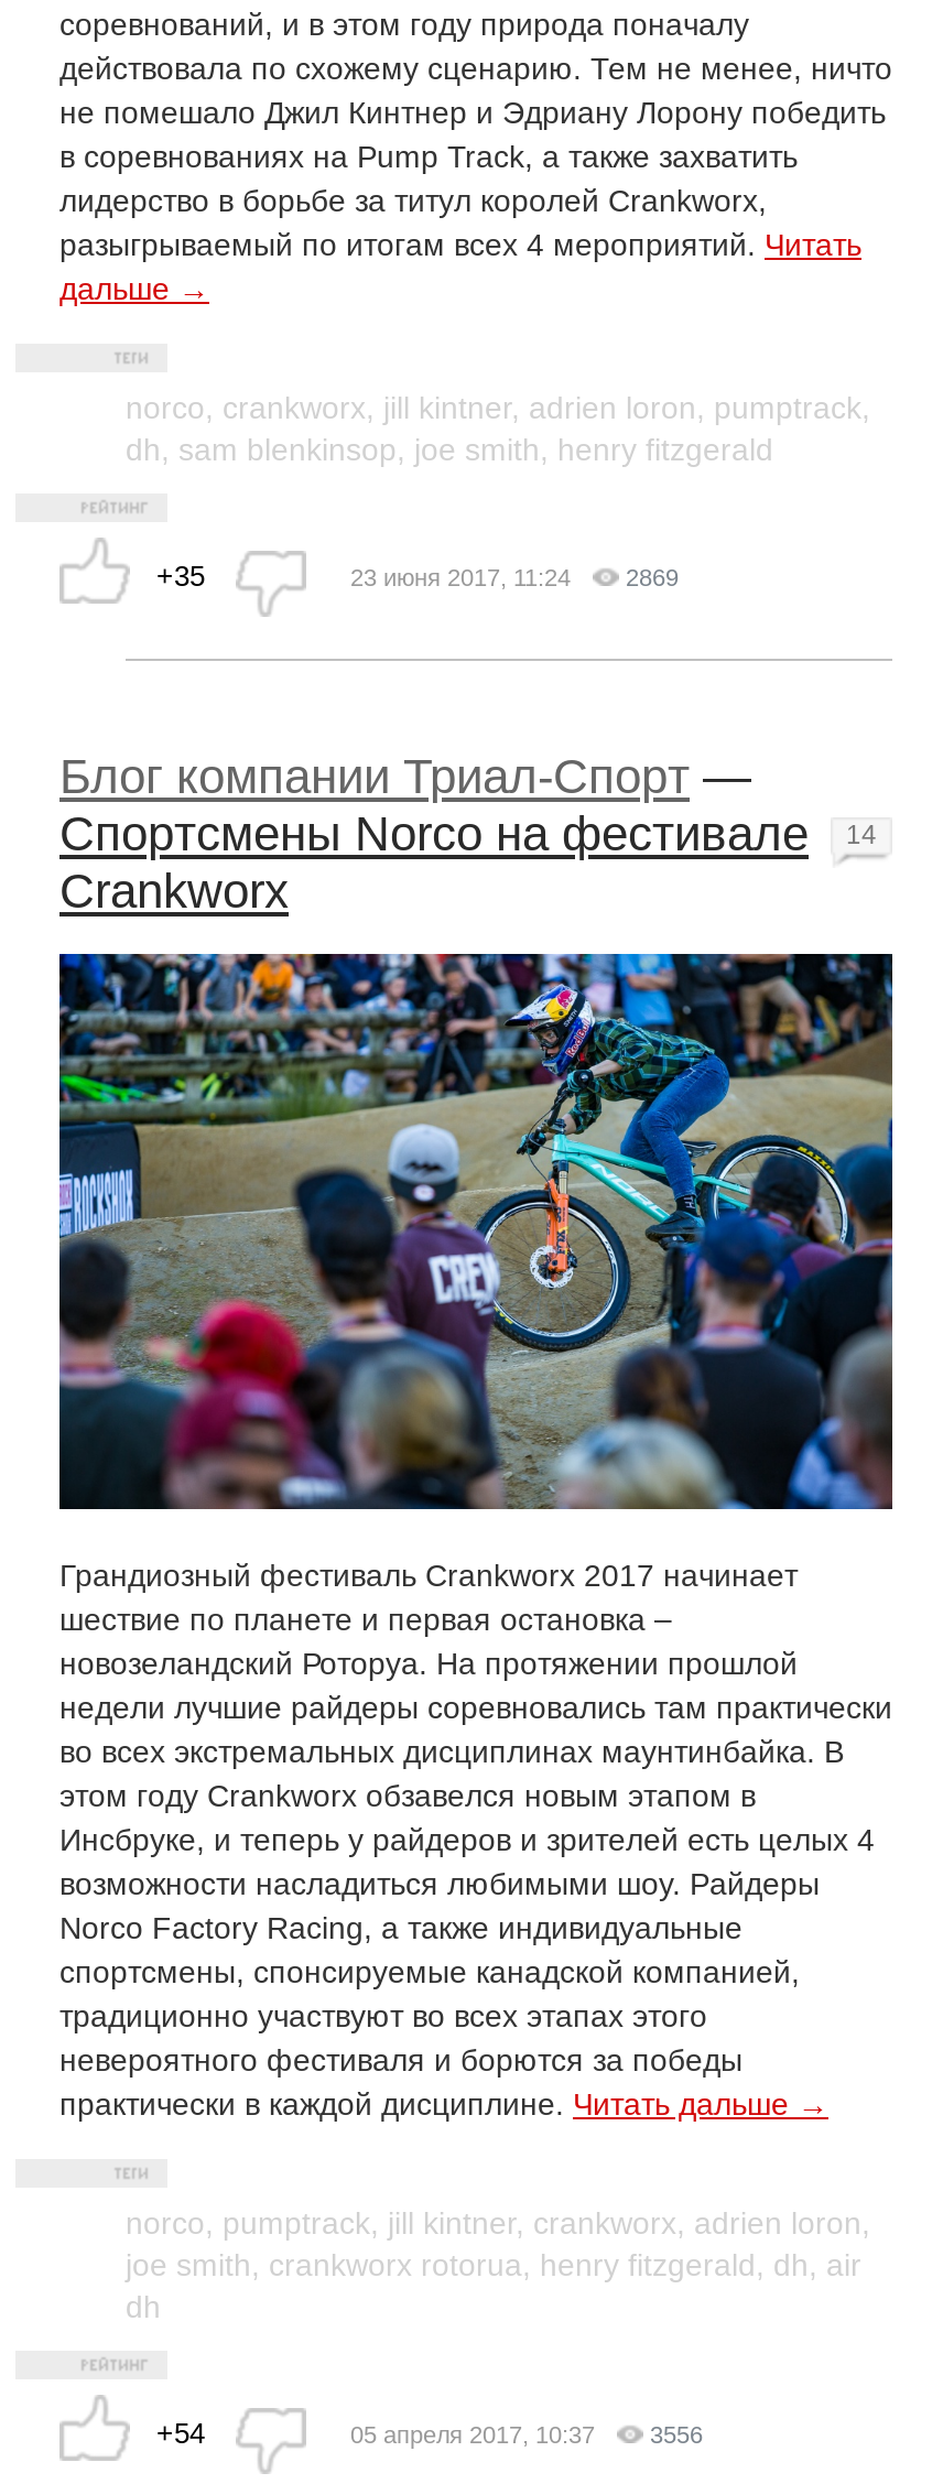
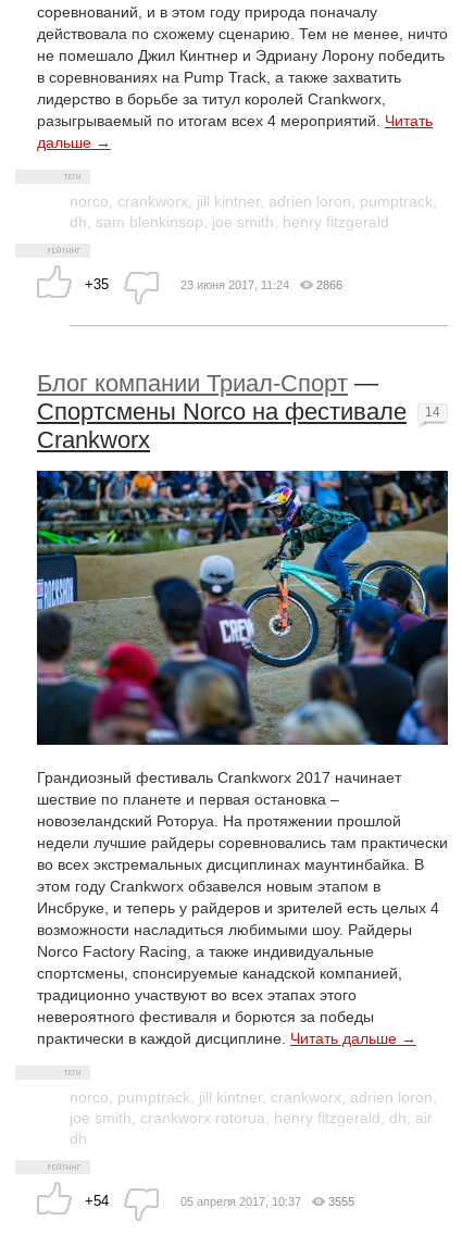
- 2869
+ 2866

- 3556
+ 3555
